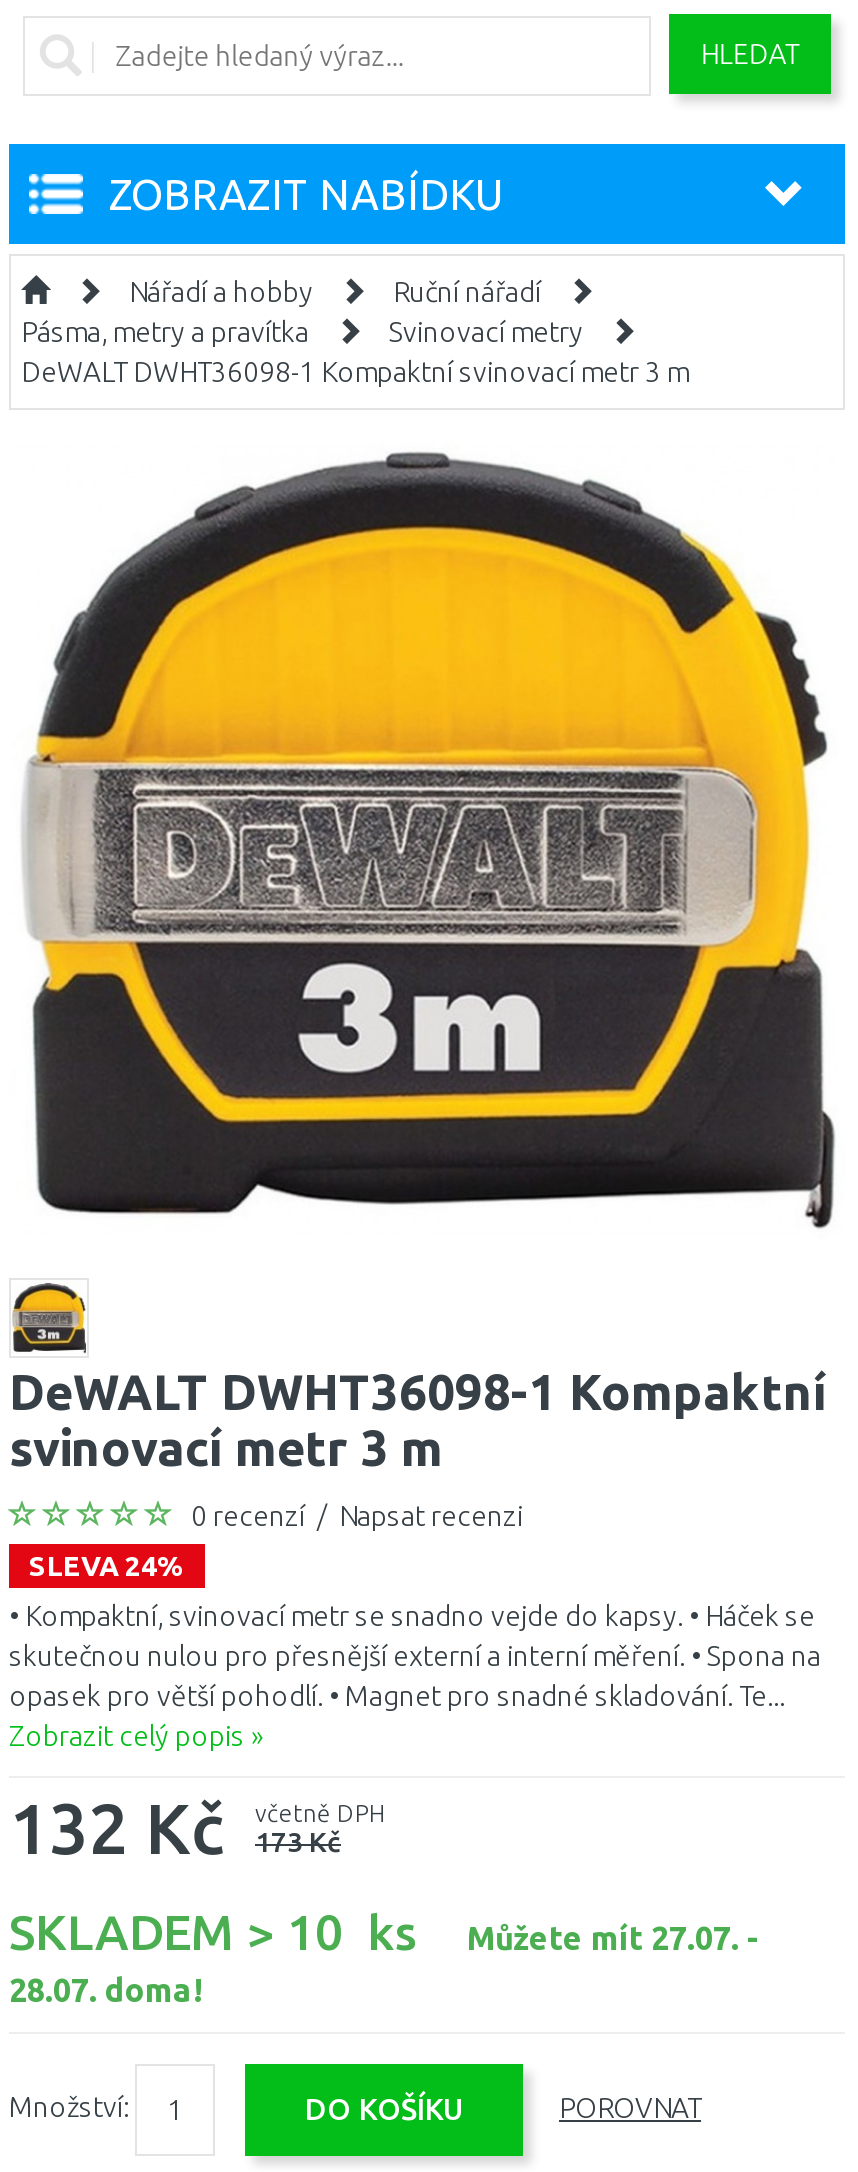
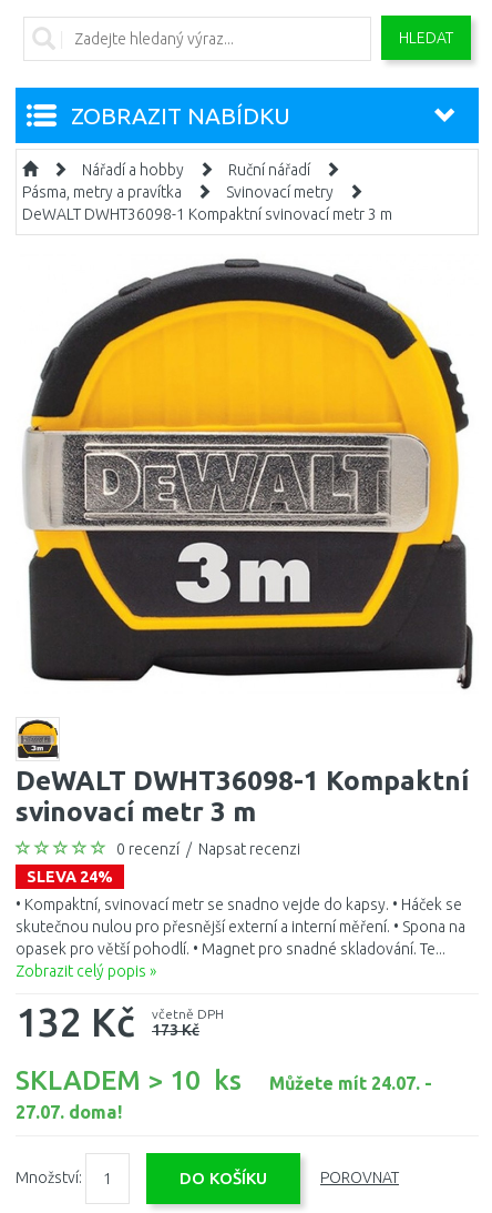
- SKLADEM > 10 ks Můžete mít 27.07. -
+ SKLADEM > 10 ks Můžete mít 24.07. -

- 28.07. doma!
+ 27.07. doma!
